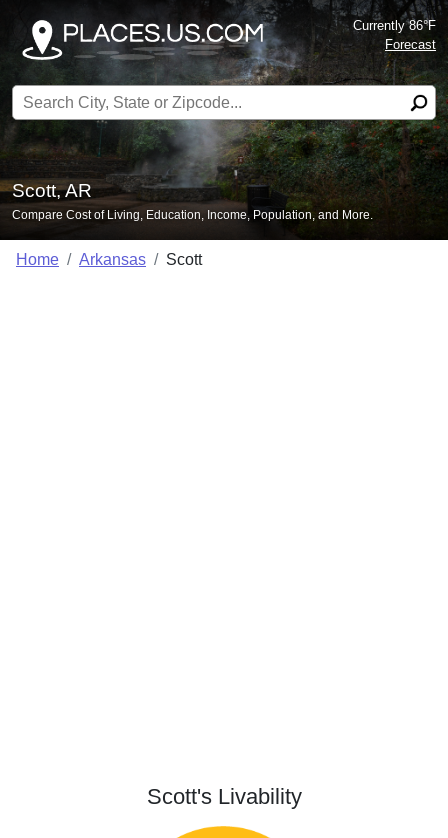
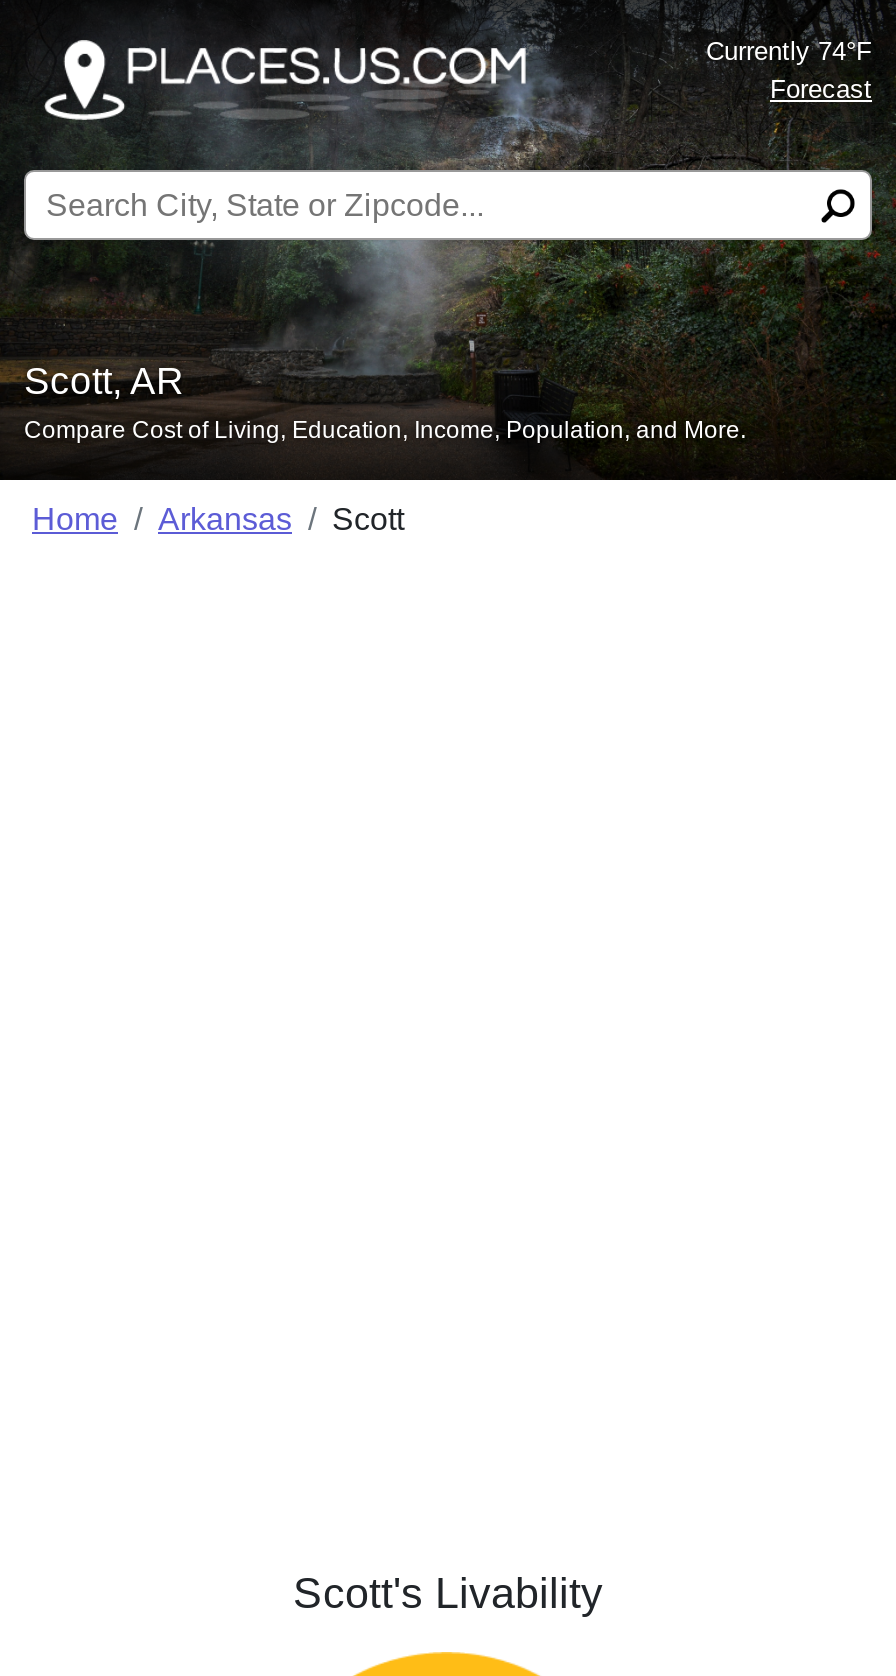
- Currently 86°F
+ Currently 74°F
